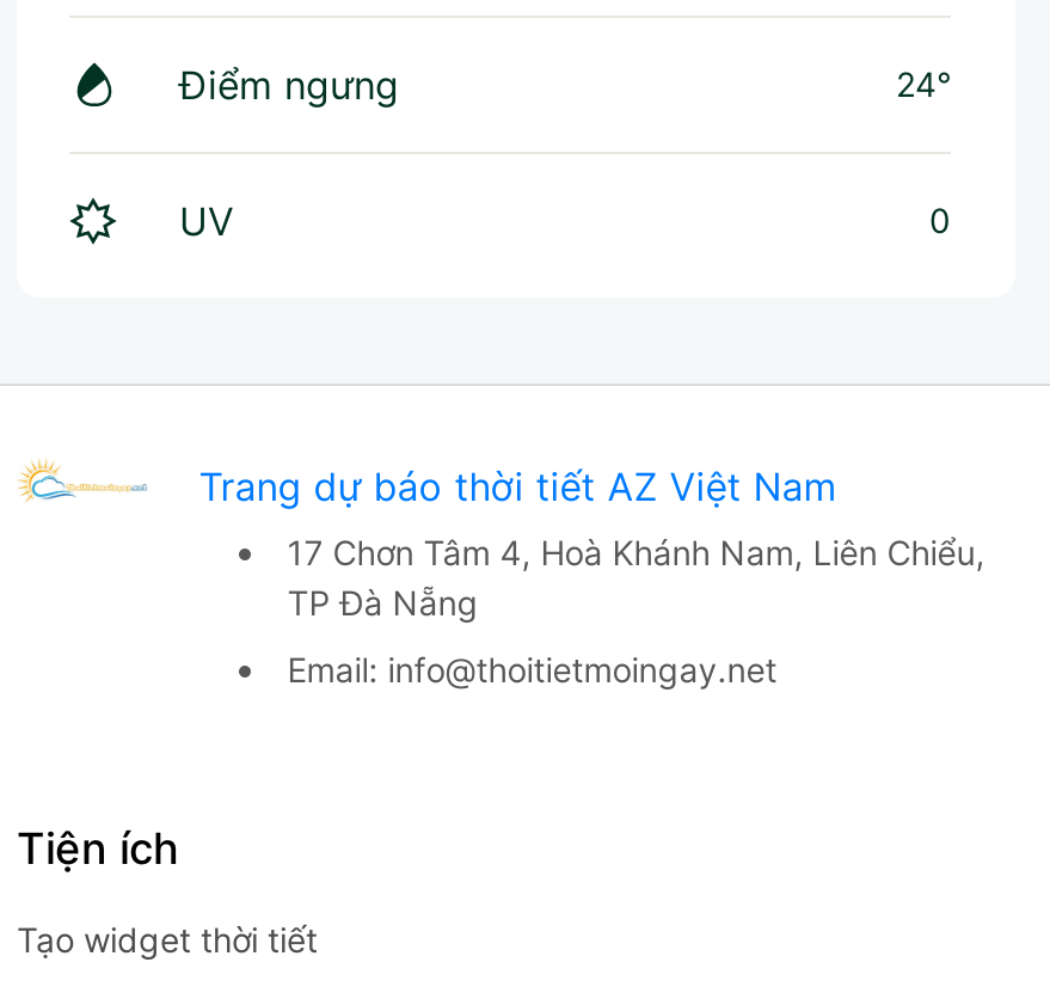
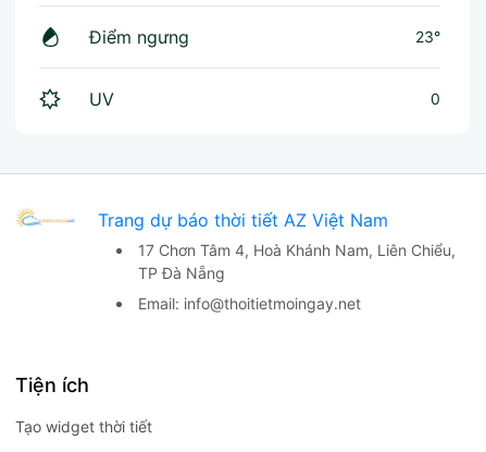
- 24°
+ 23°
